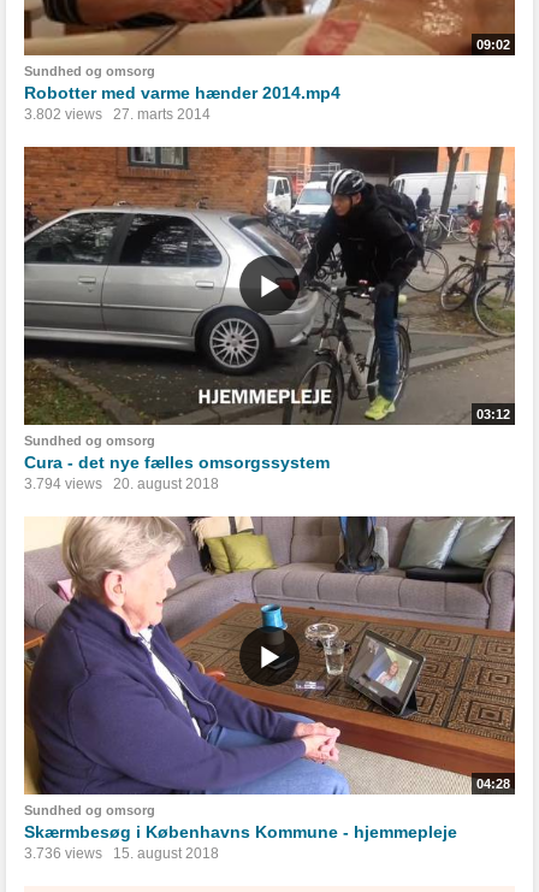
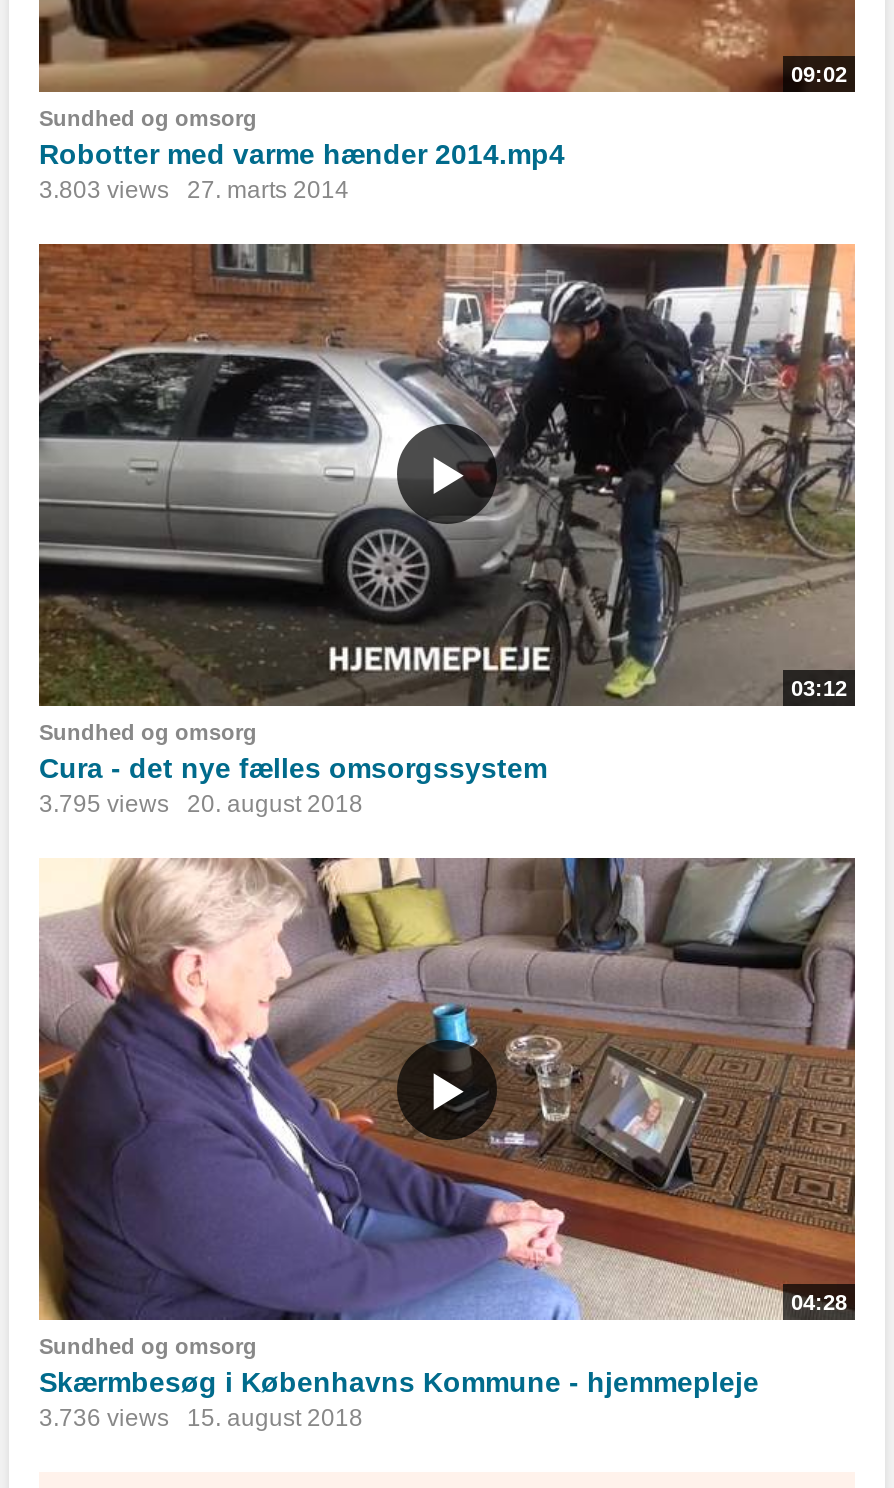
- 3.802 views 27. marts 2014
+ 3.803 views 27. marts 2014

- 3.794 views 20. august 2018
+ 3.795 views 20. august 2018
